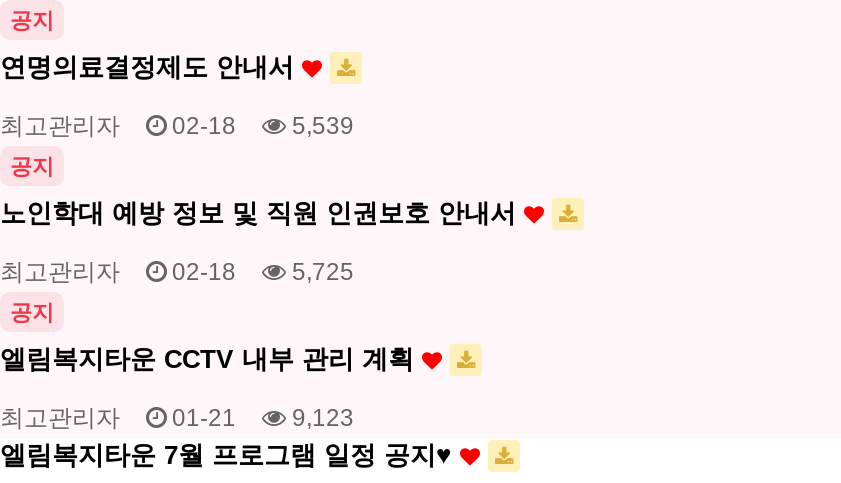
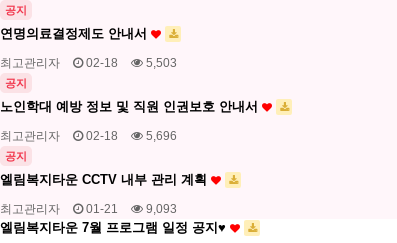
- 최고관리자 02-18 5,539
+ 최고관리자 02-18 5,503

- 최고관리자 02-18 5,725
+ 최고관리자 02-18 5,696

- 최고관리자 01-21 9,123
+ 최고관리자 01-21 9,093
